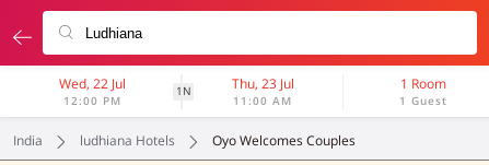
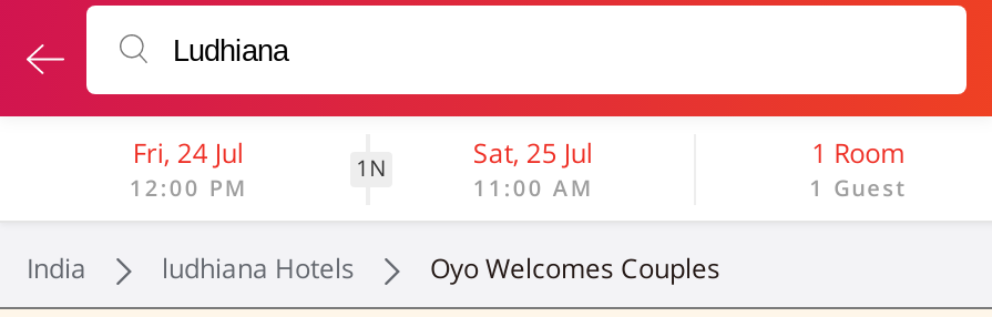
- Wed, 22 Jul
+ Fri, 24 Jul

- Thu, 23 Jul
+ Sat, 25 Jul
